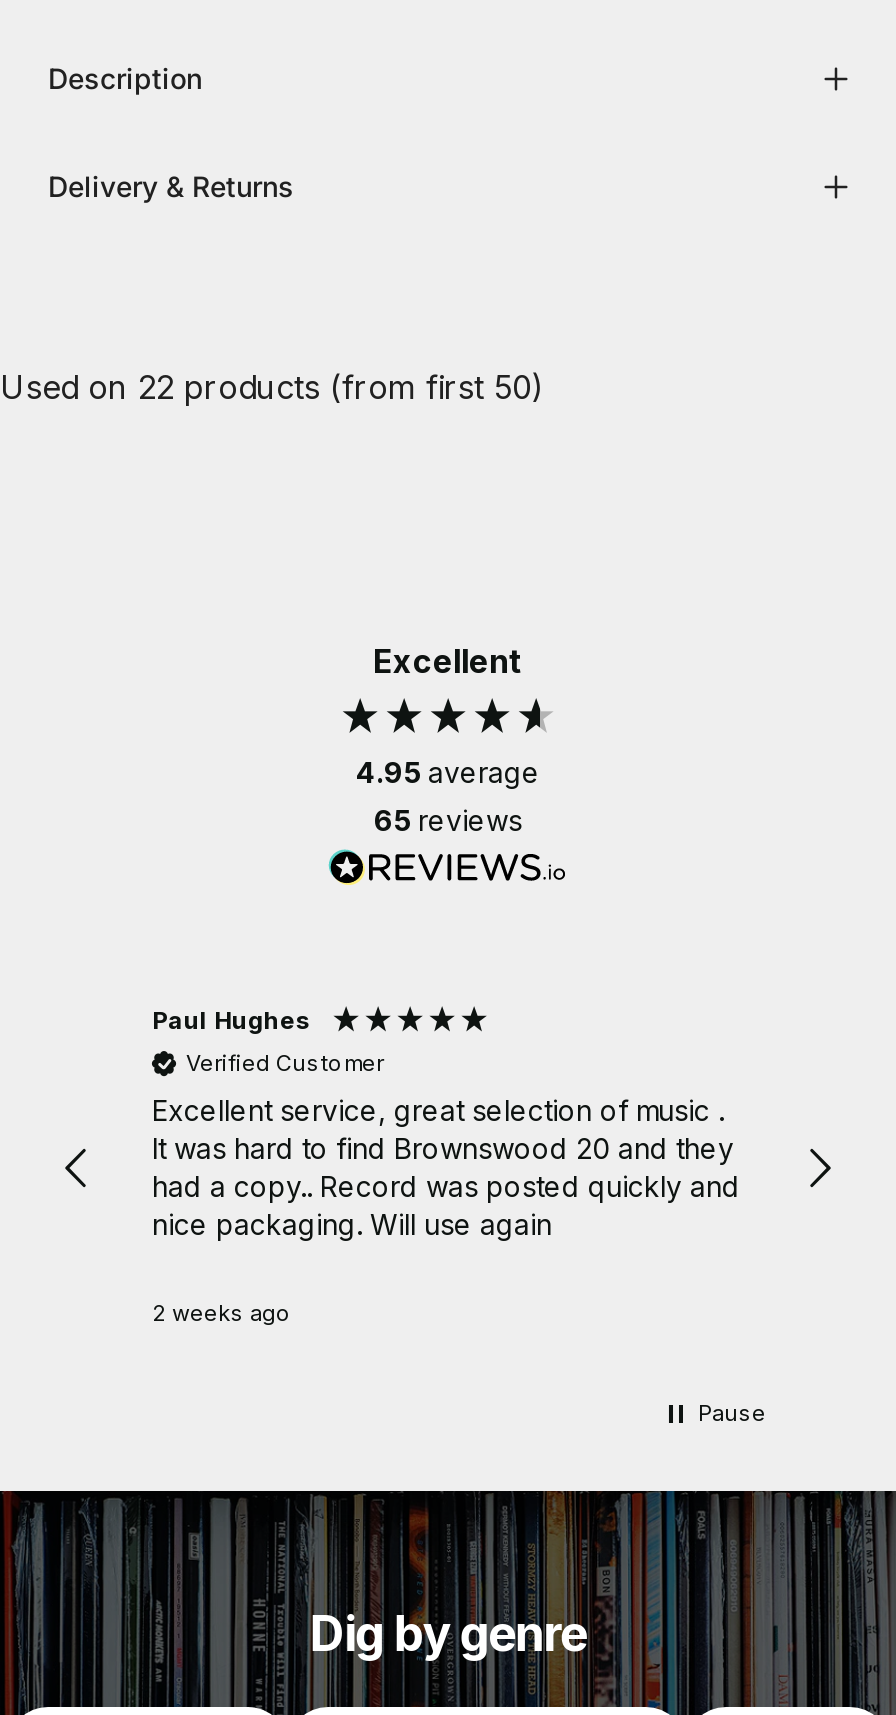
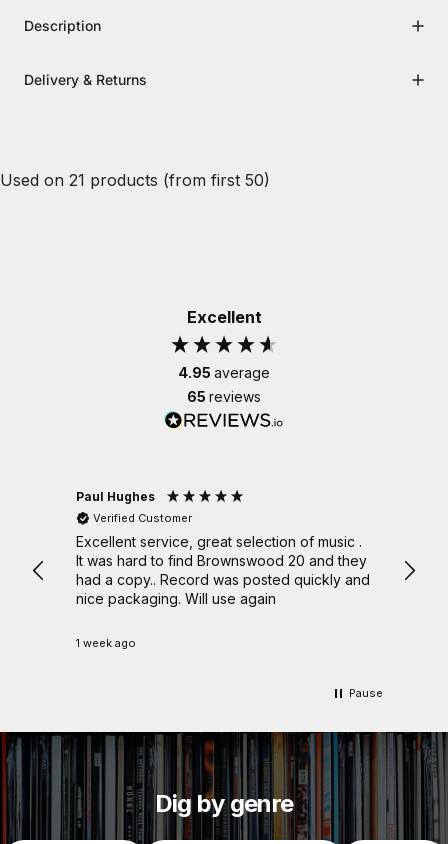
- Used on 22 products (from first 50)
+ Used on 21 products (from first 50)

- 2 weeks ago
+ 1 week ago
